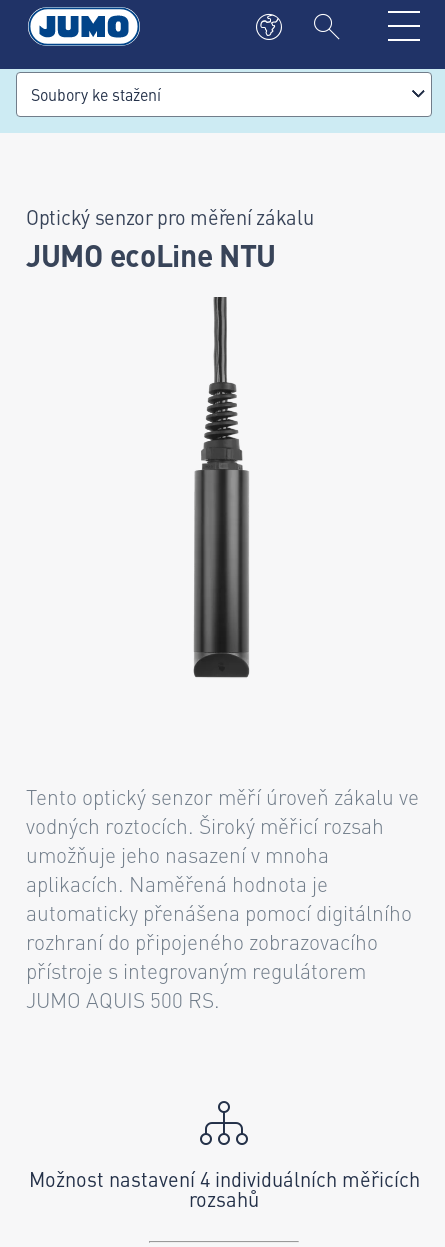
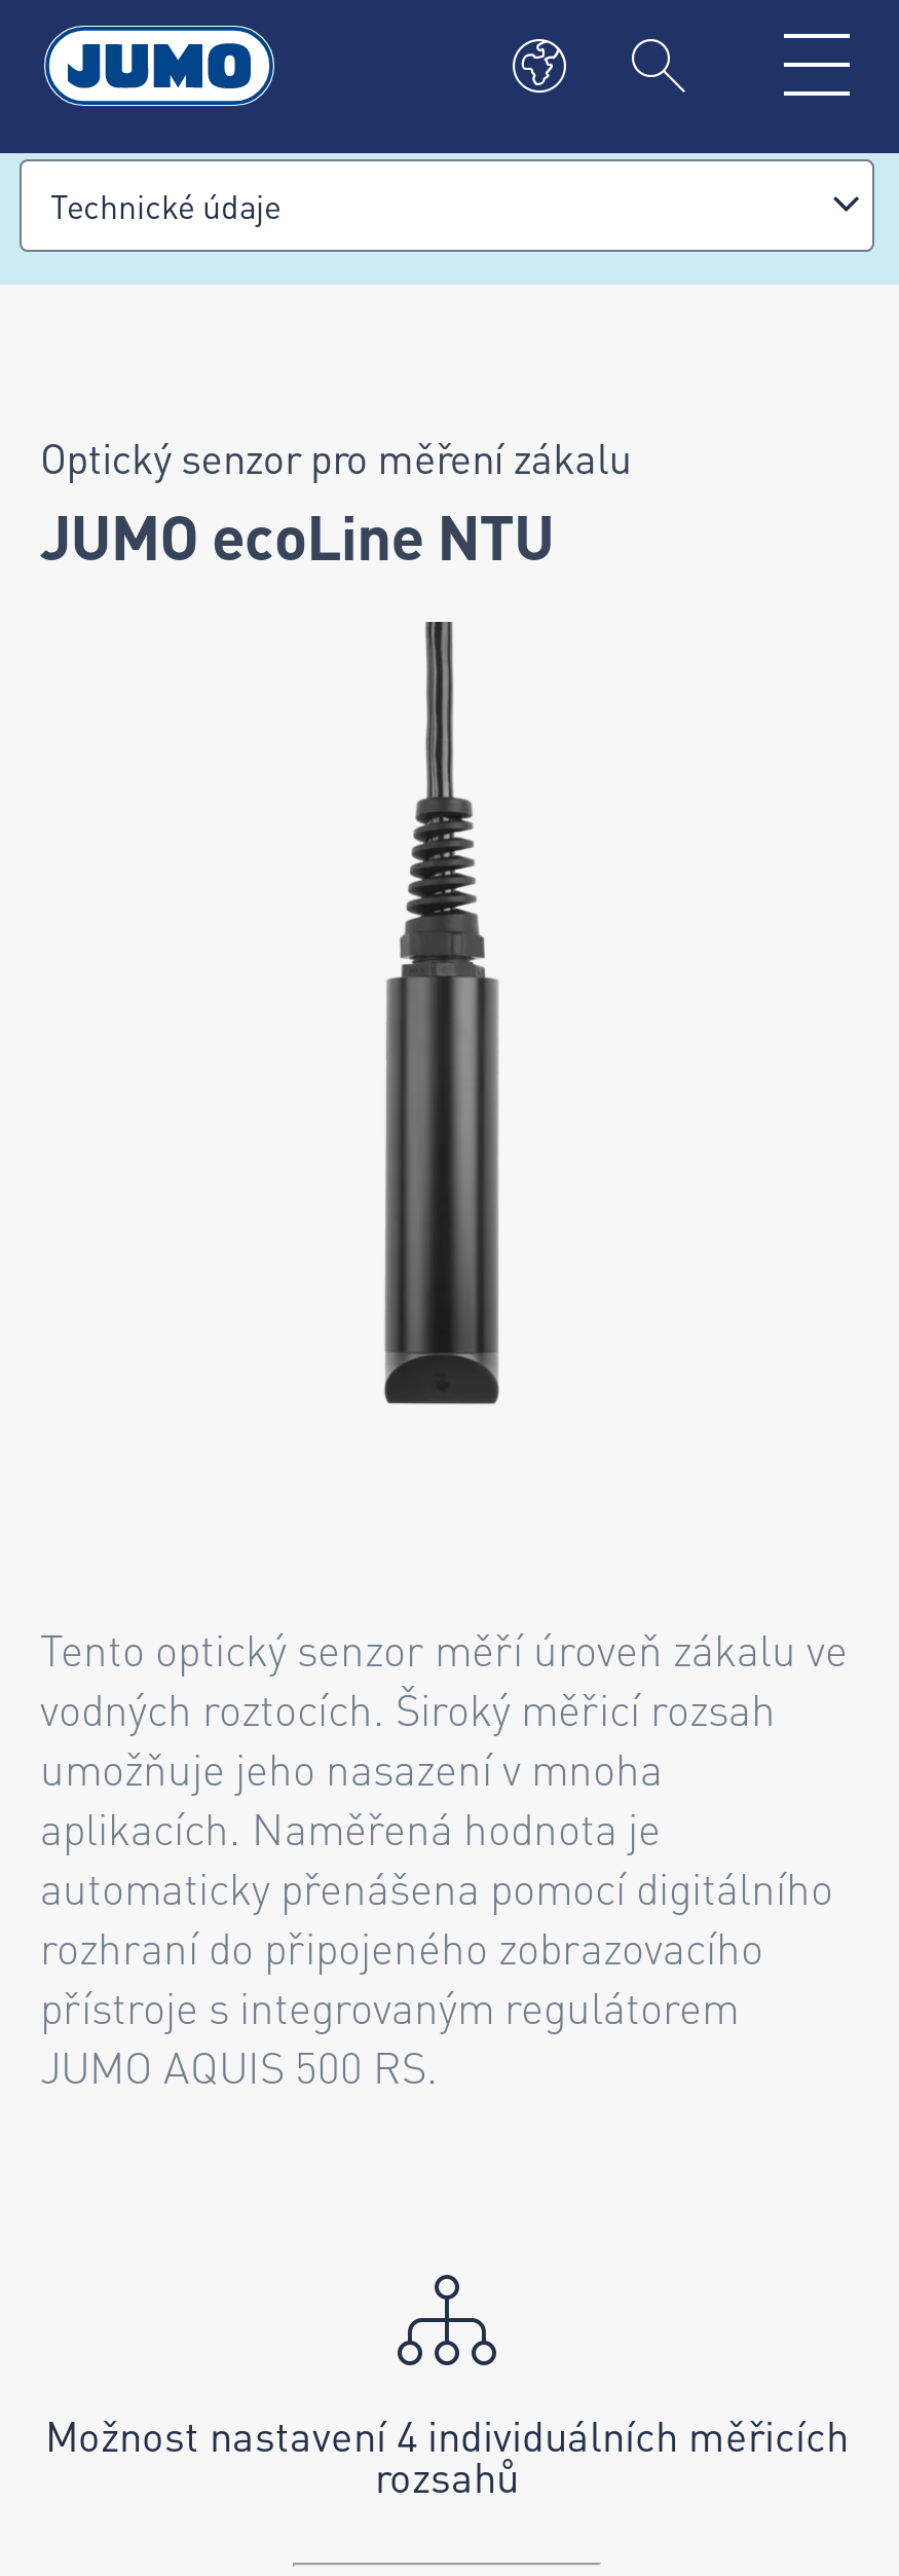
- Soubory ke stažení
+ Technické údaje
